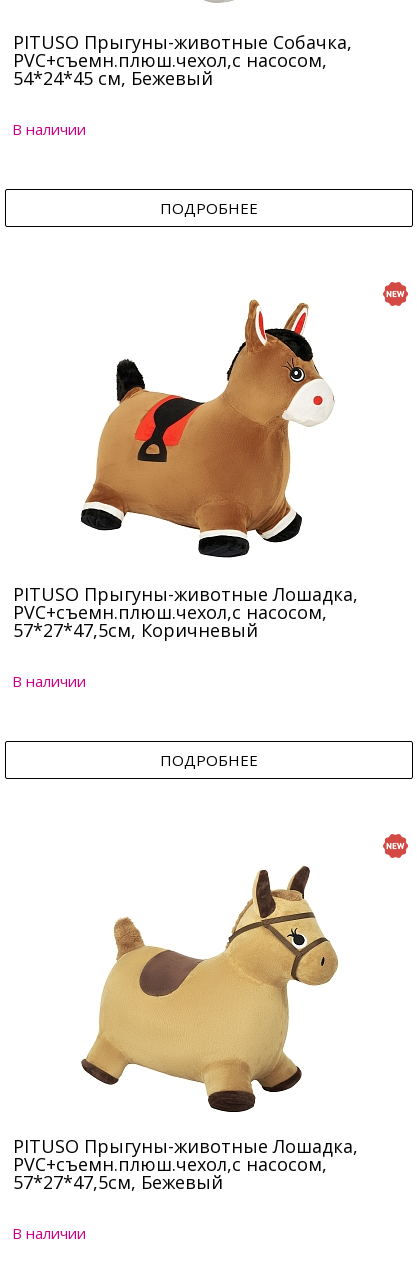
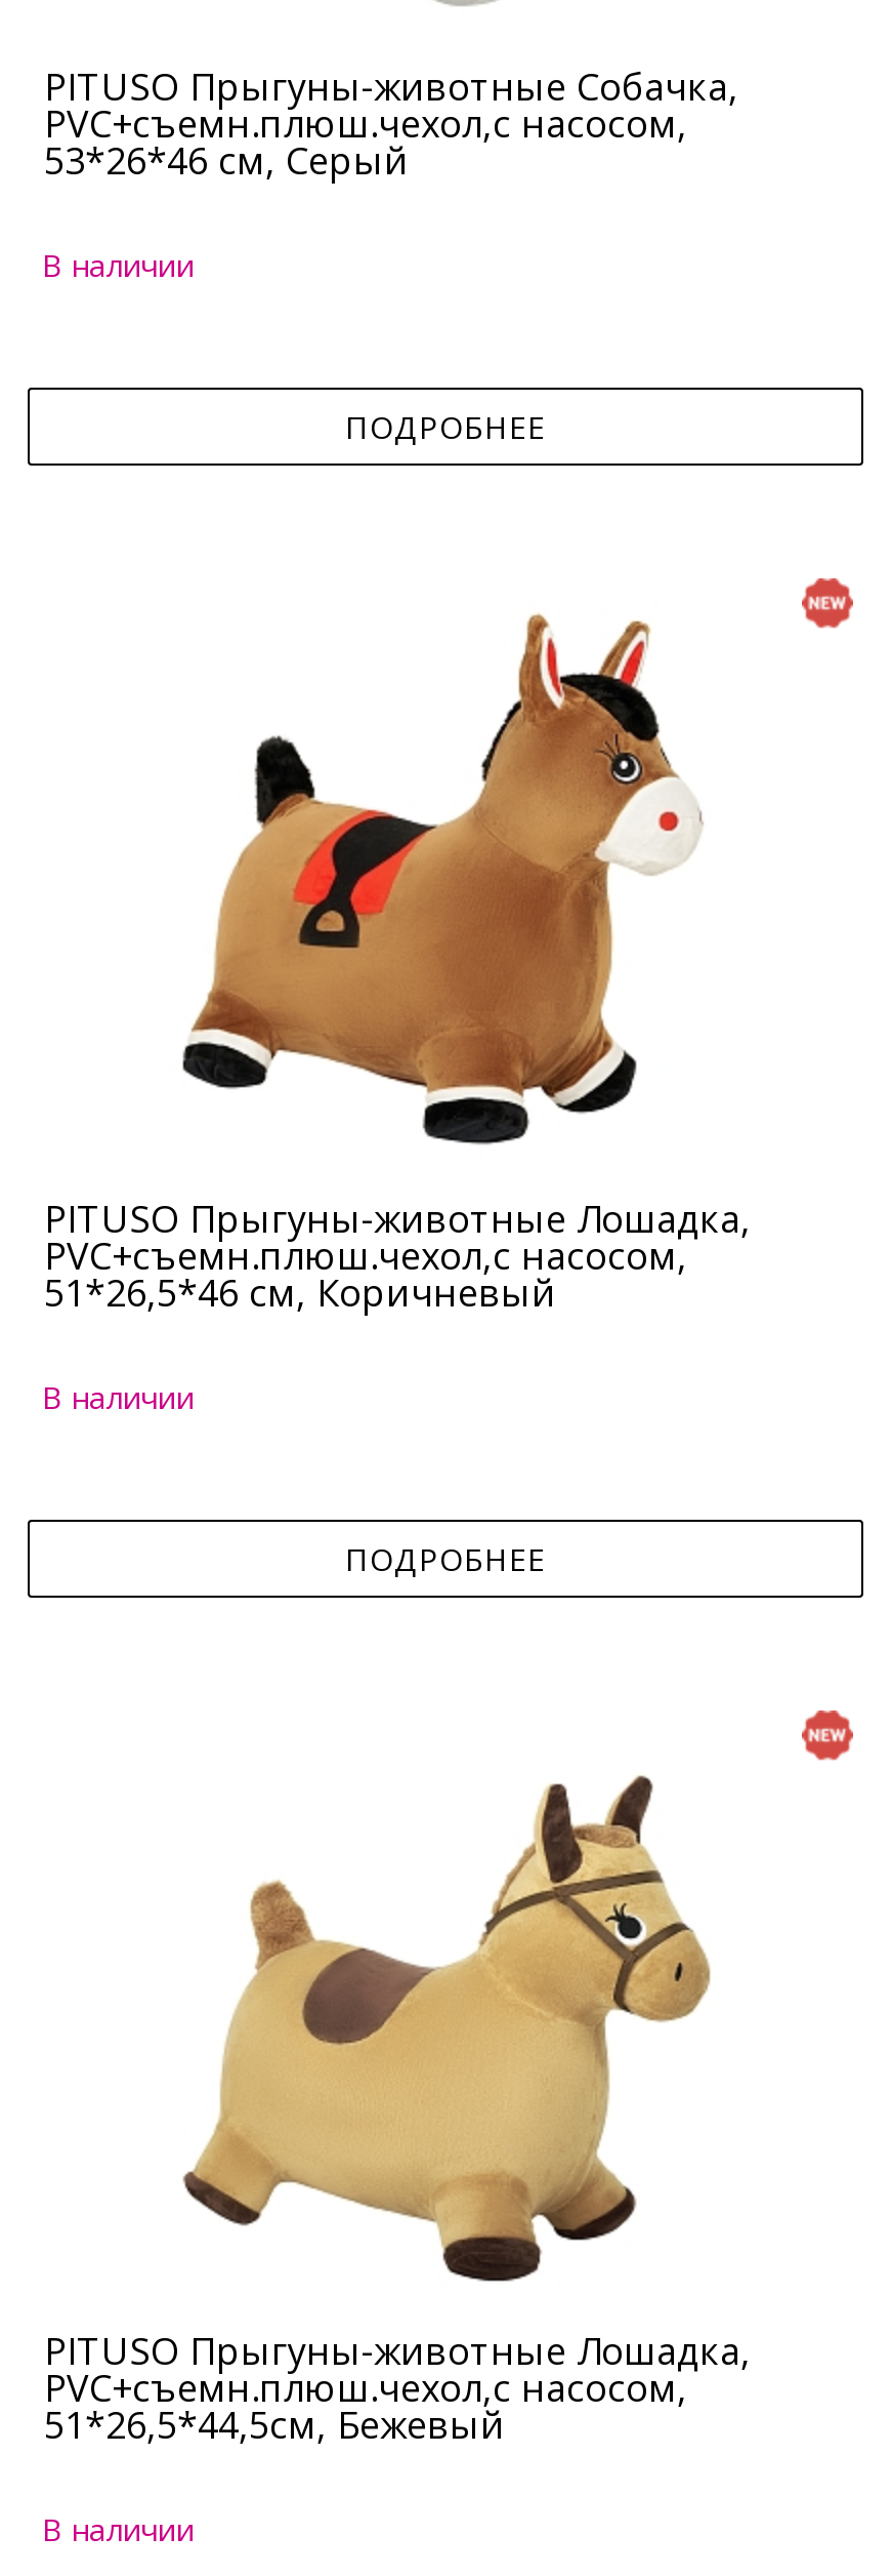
- 54*24*45 см, Бежевый
+ 53*26*46 см, Серый

- 57*27*47,5см, Коричневый
+ 51*26,5*46 см, Коричневый

- 57*27*47,5см, Бежевый
+ 51*26,5*44,5см, Бежевый
